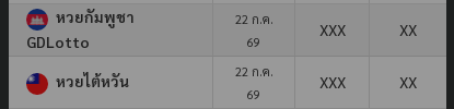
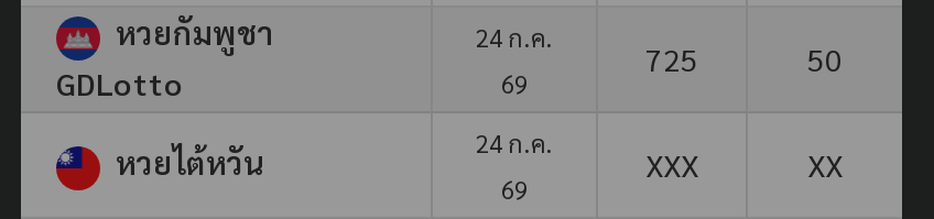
- 22 ก.ค.
+ 24 ก.ค.

- XXX
- XX
+ 725
+ 50

- 22 ก.ค.
+ 24 ก.ค.
